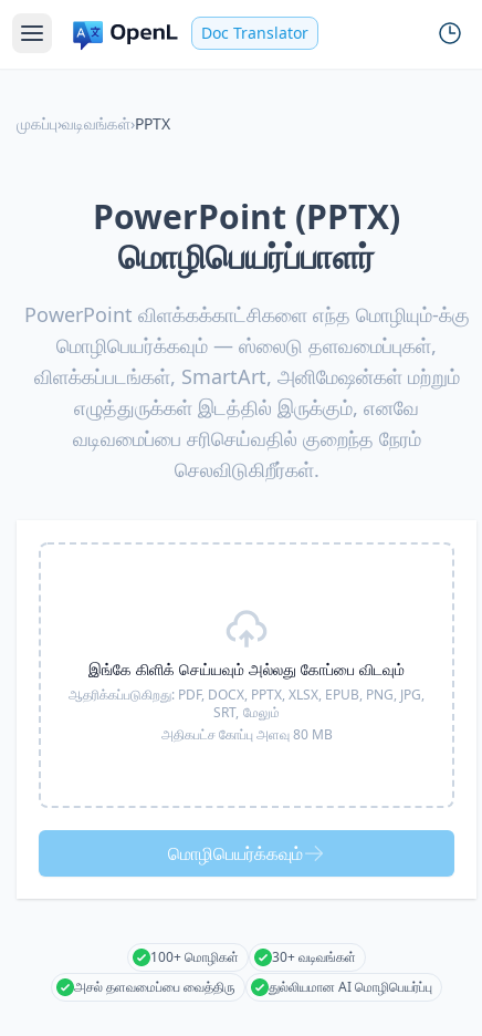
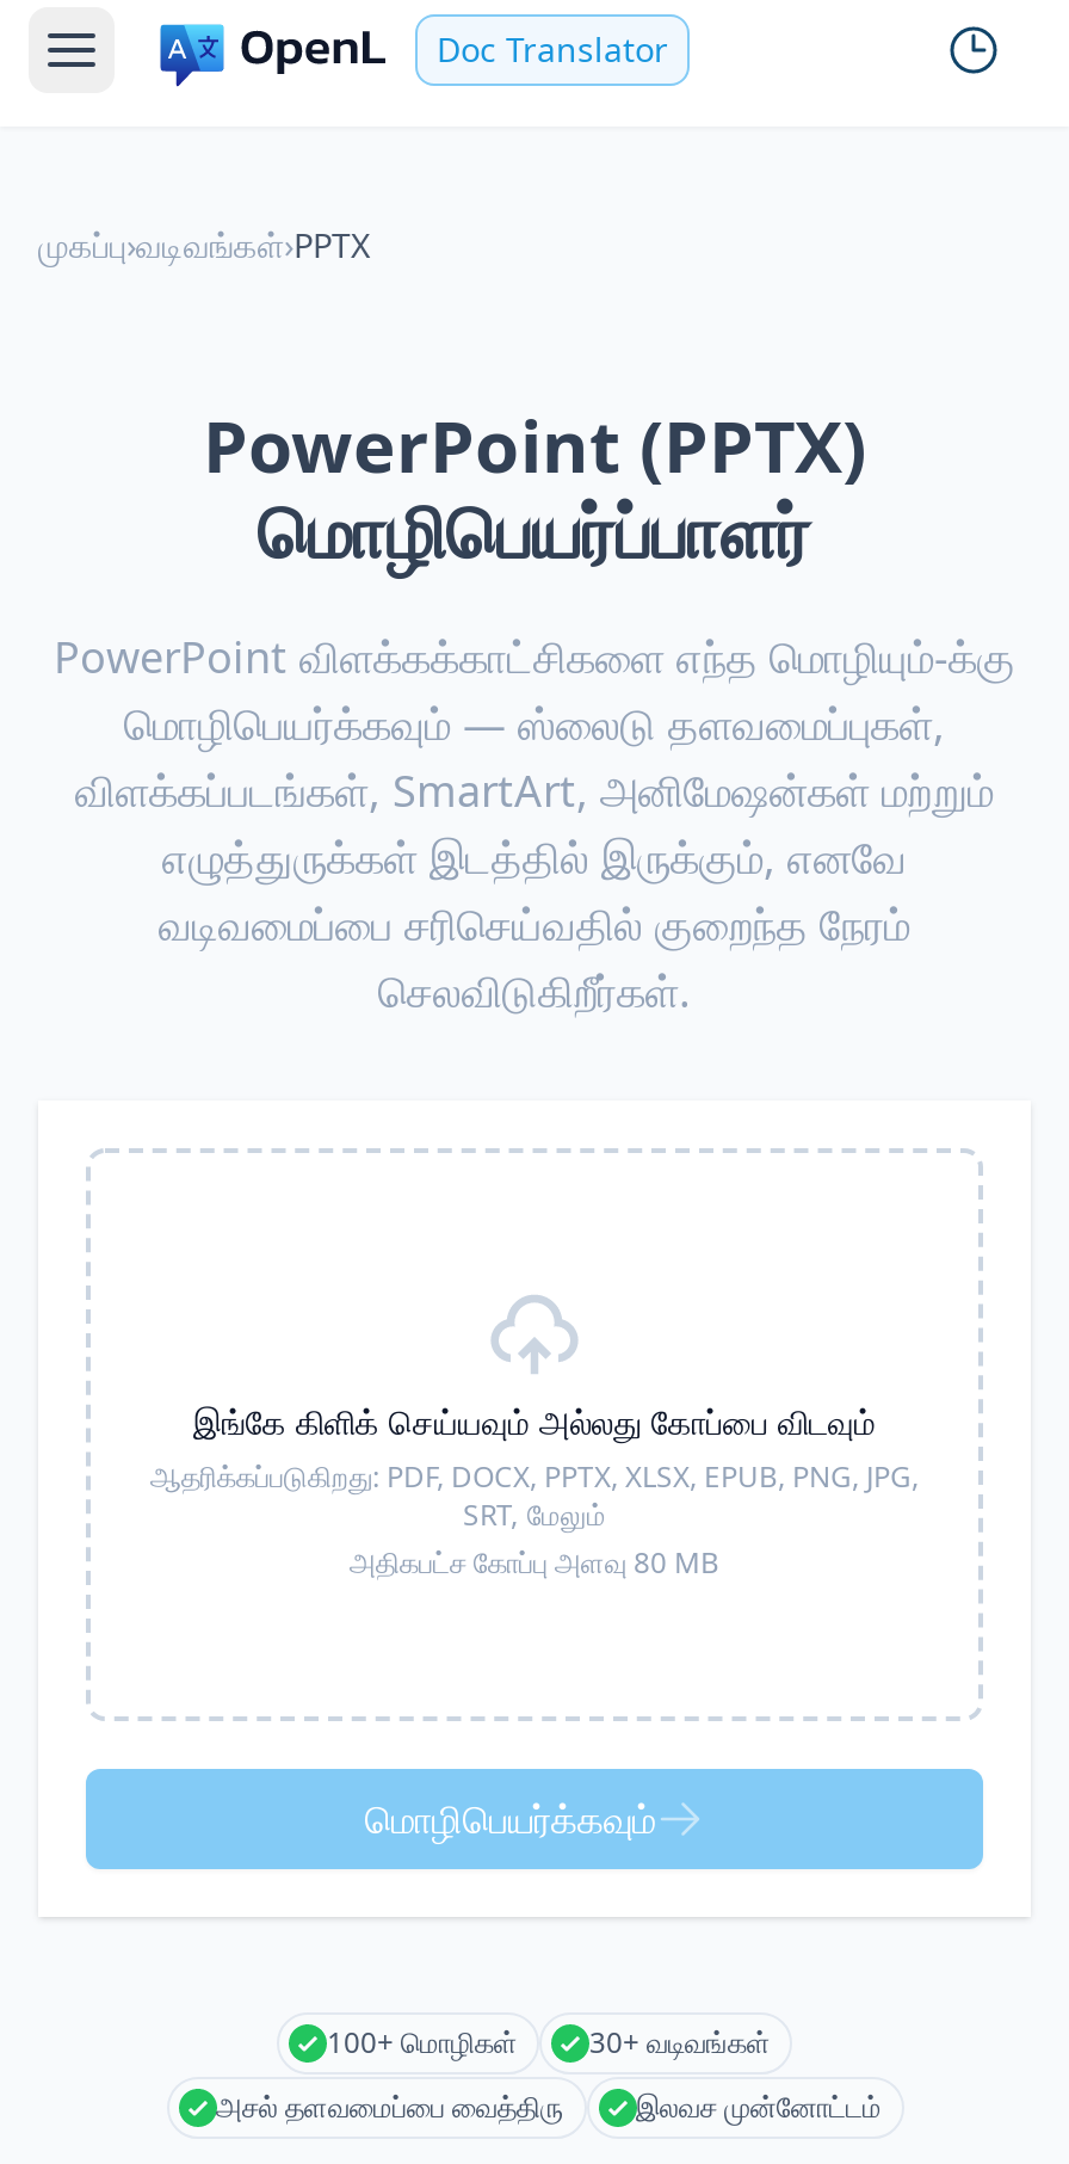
- துல்லியமான AI மொழிபெயர்ப்பு
+ இலவச முன்னோட்டம்
